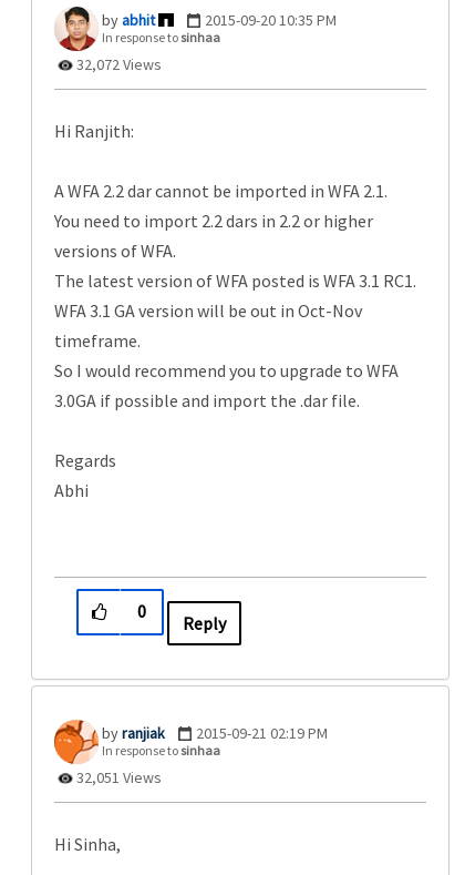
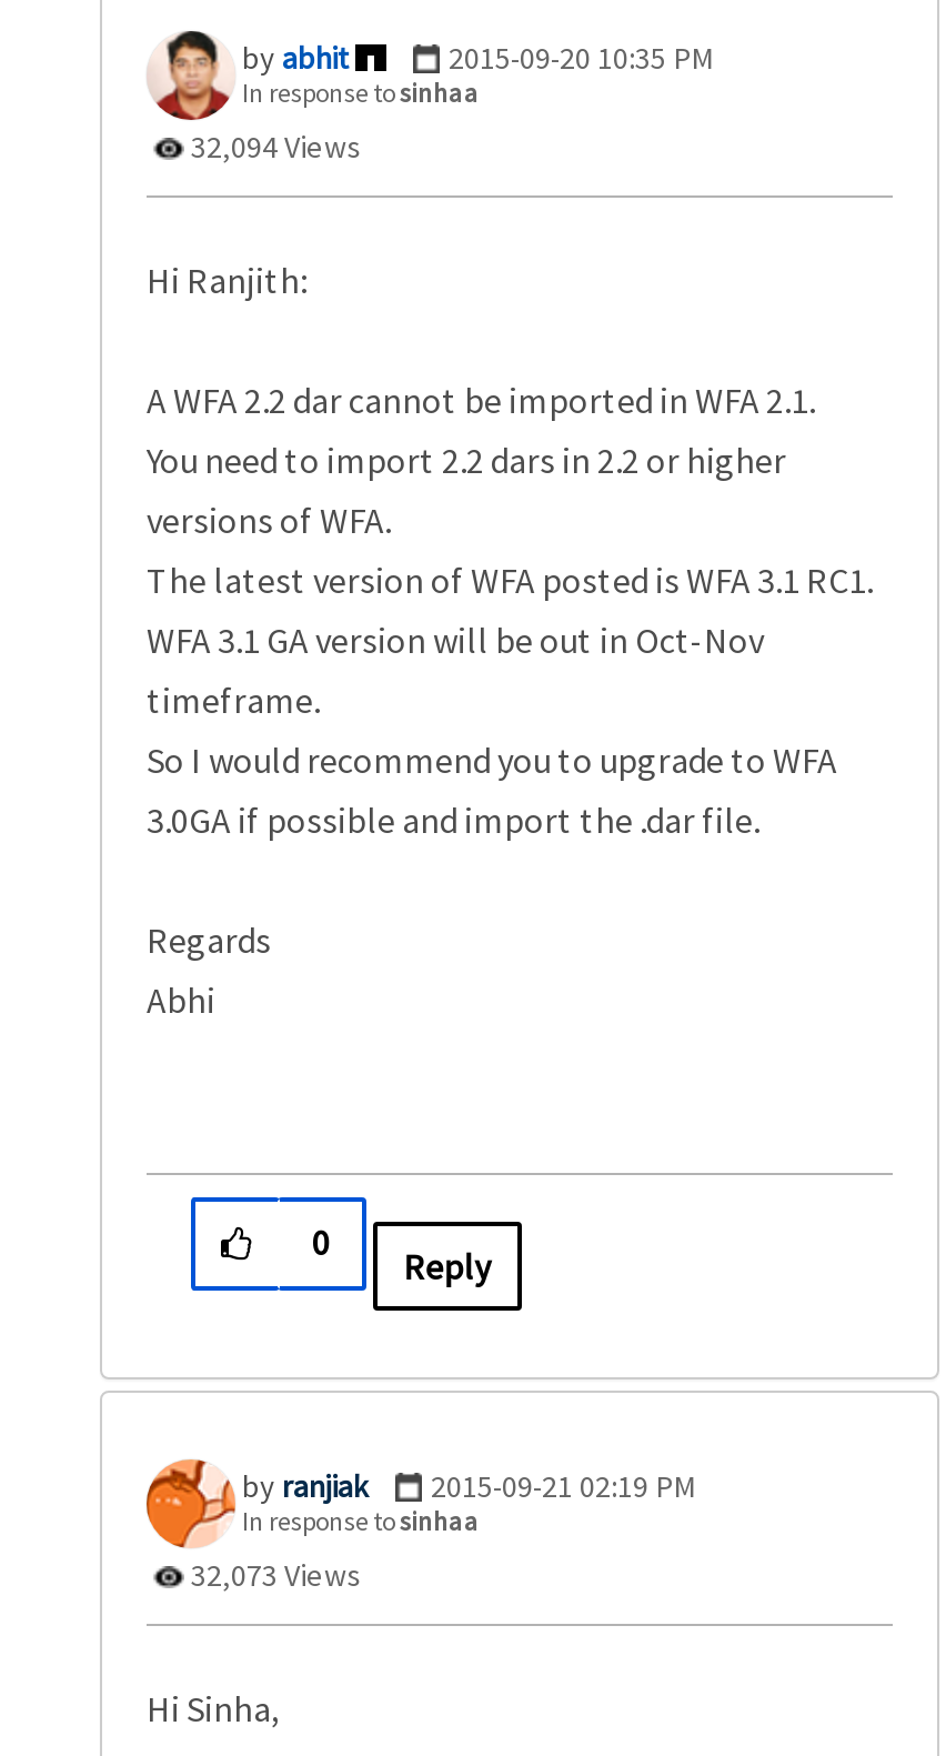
- 32,072 Views
+ 32,094 Views

- 32,051 Views
+ 32,073 Views
